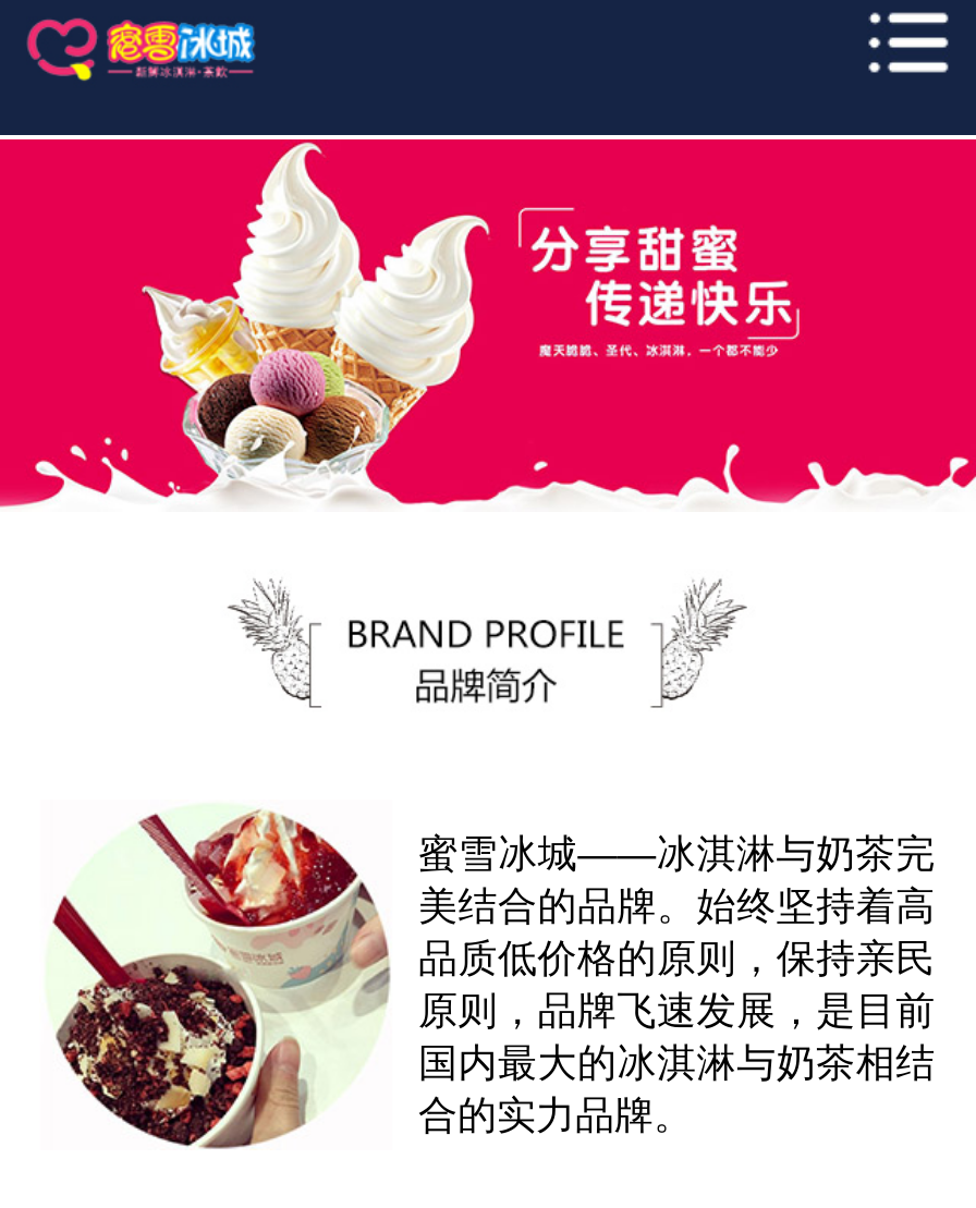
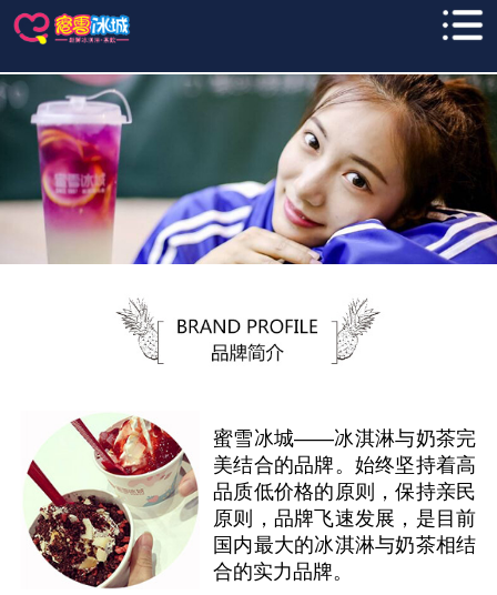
- [image]
+ [image]
